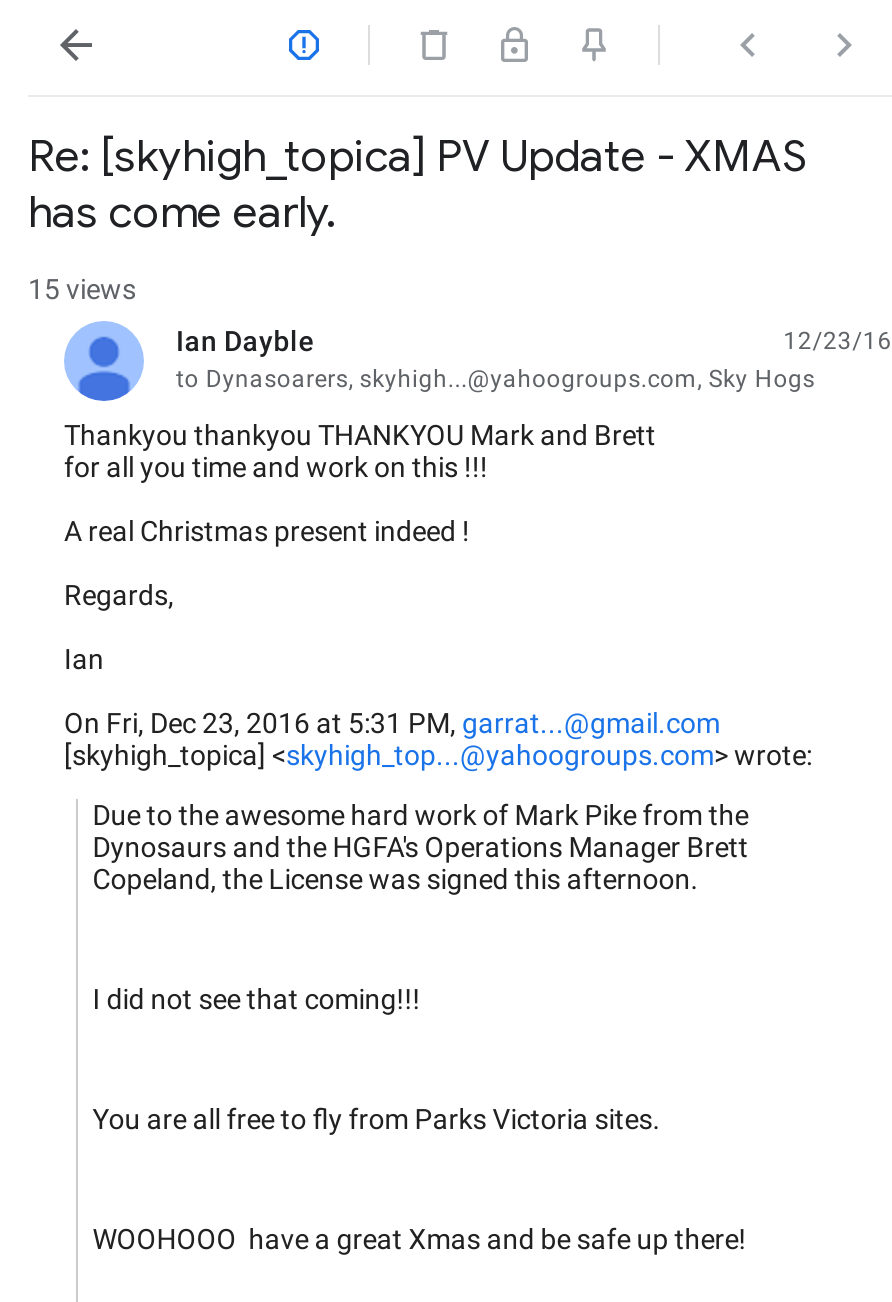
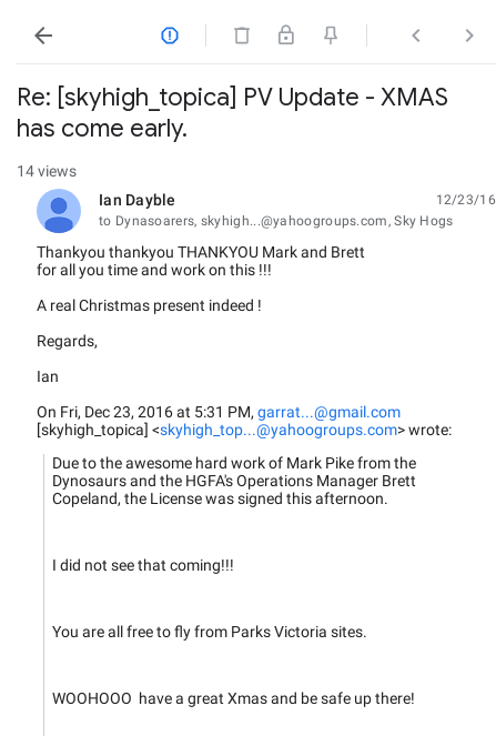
- 15 views
+ 14 views
